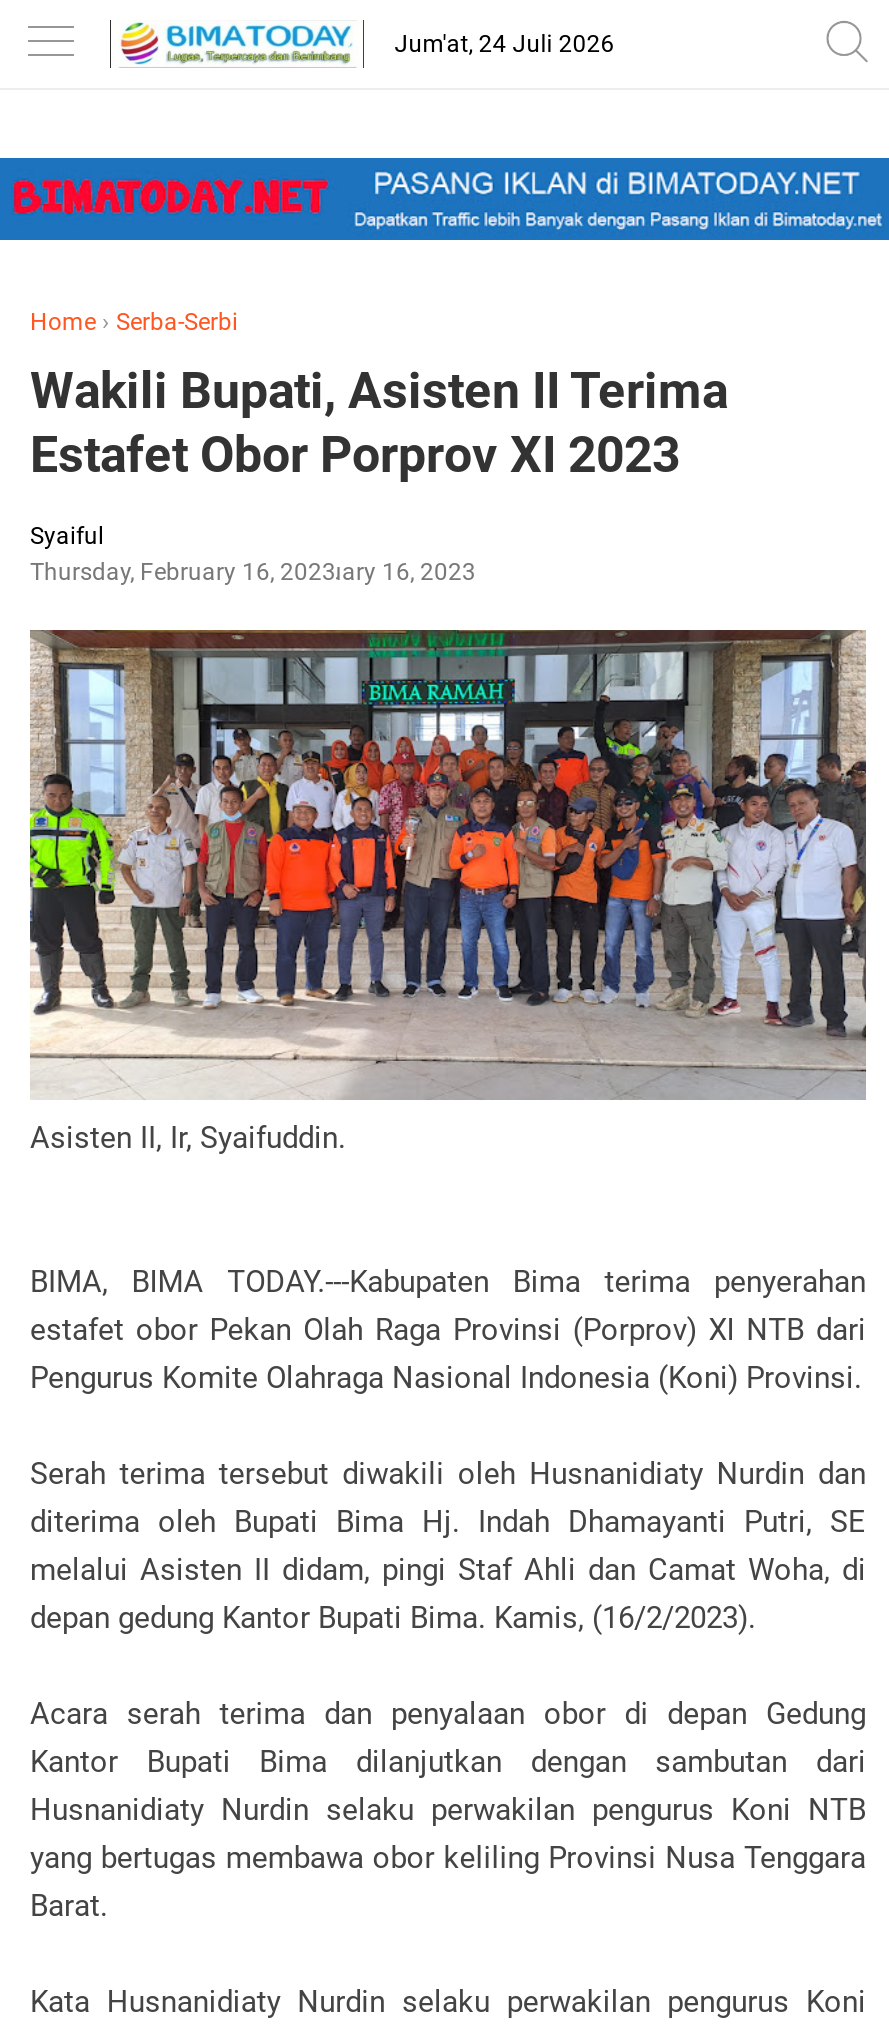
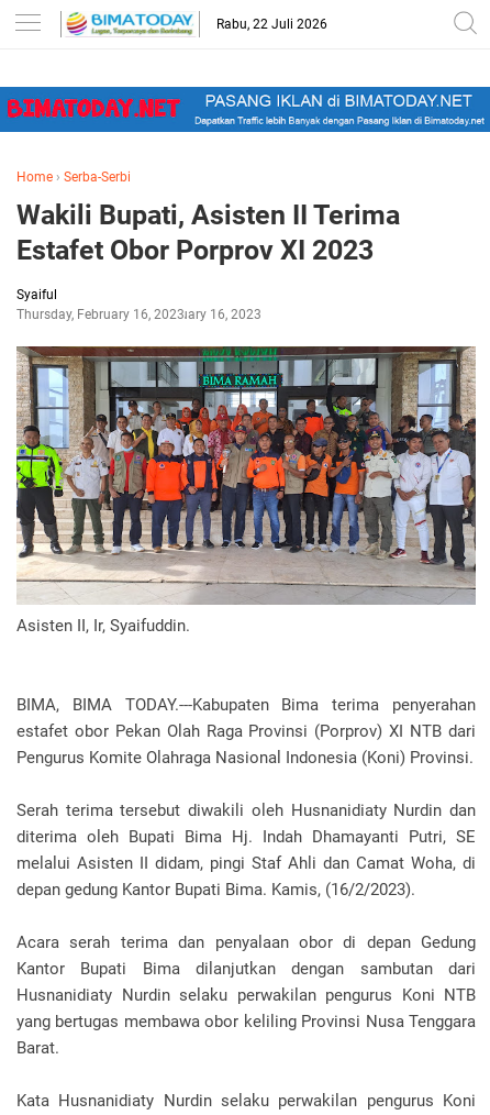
- Jum'at, 24 Juli 2026
+ Rabu, 22 Juli 2026
